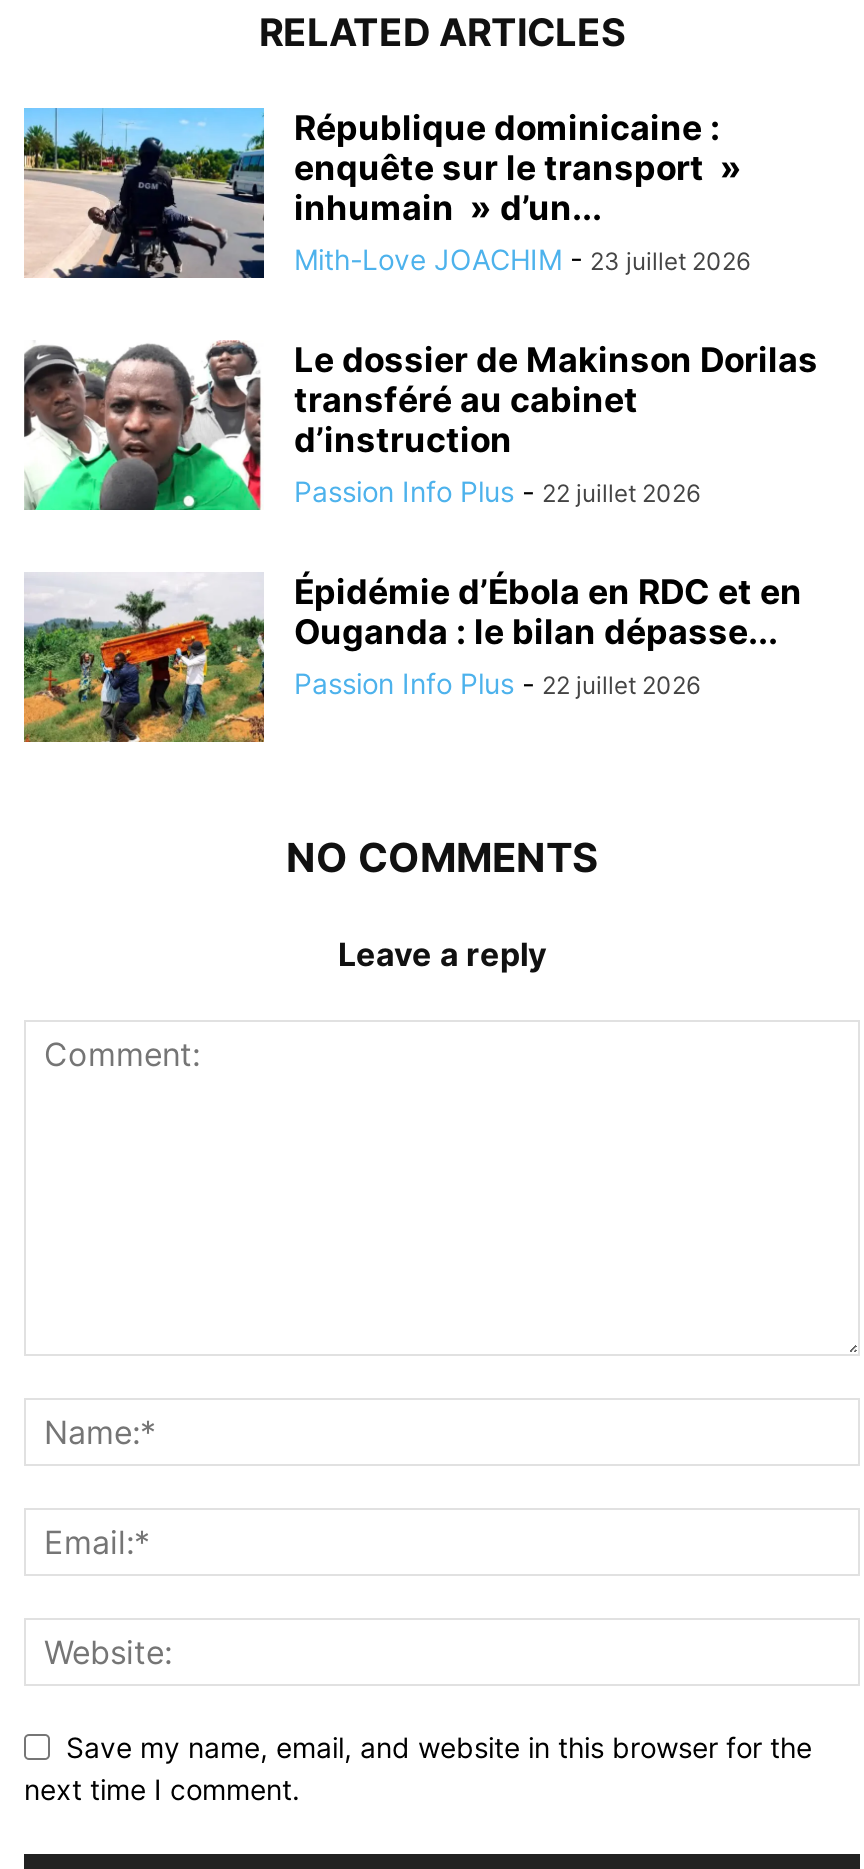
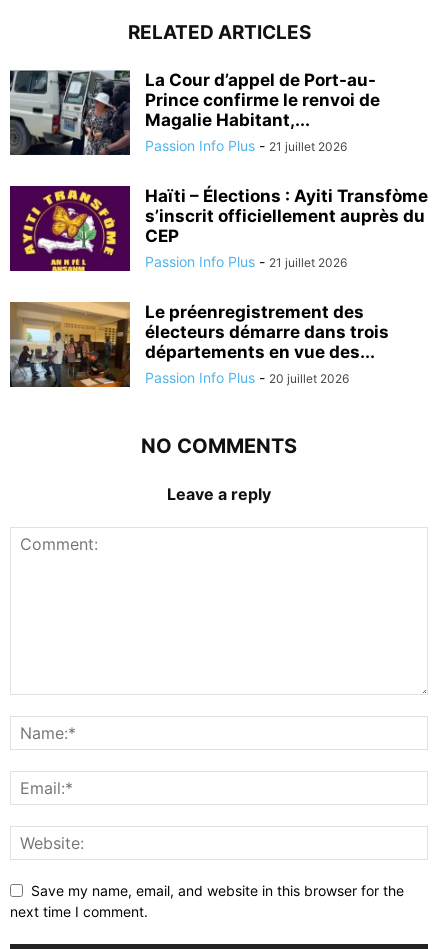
- [image]
- République dominicaine :
- enquête sur le transport »
- inhumain » d’un...
- Mith-Love JOACHIM - 23 juillet 2026
+ [image]
+ La Cour d’appel de Port-au-
+ Prince confirme le renvoi de
+ Magalie Habitant,...
+ Passion Info Plus - 21 juillet 2026

- [image]
- Le dossier de Makinson Dorilas
- transféré au cabinet
- d’instruction
- Passion Info Plus - 22 juillet 2026
+ [image]
+ Haïti – Élections : Ayiti Transfòme
+ s’inscrit officiellement auprès du
+ CEP
+ Passion Info Plus - 21 juillet 2026

- [image]
- Épidémie d’Ébola en RDC et en
- Ouganda : le bilan dépasse...
- Passion Info Plus - 22 juillet 2026
+ [image]
+ Le préenregistrement des
+ électeurs démarre dans trois
+ départements en vue des...
+ Passion Info Plus - 20 juillet 2026
